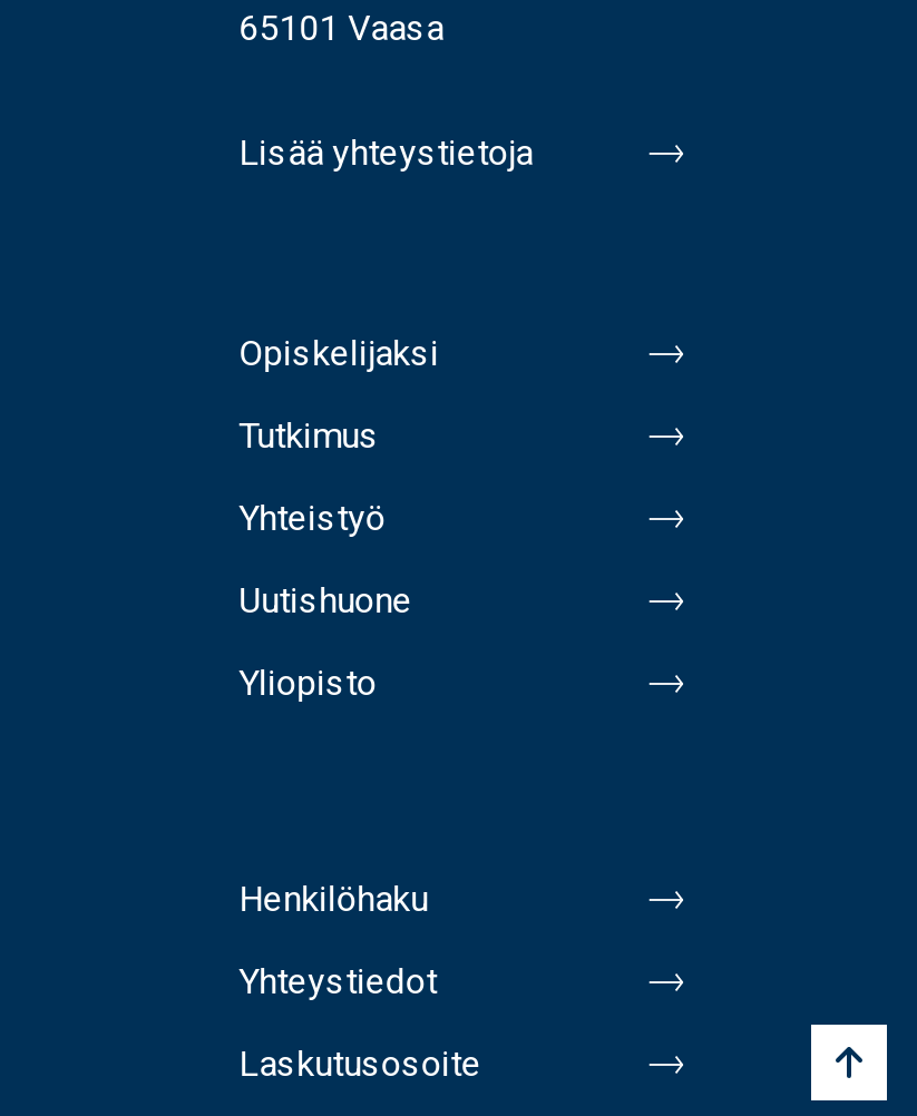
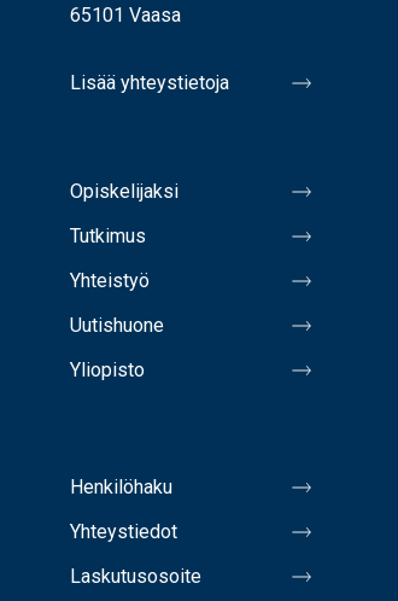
- [image]
